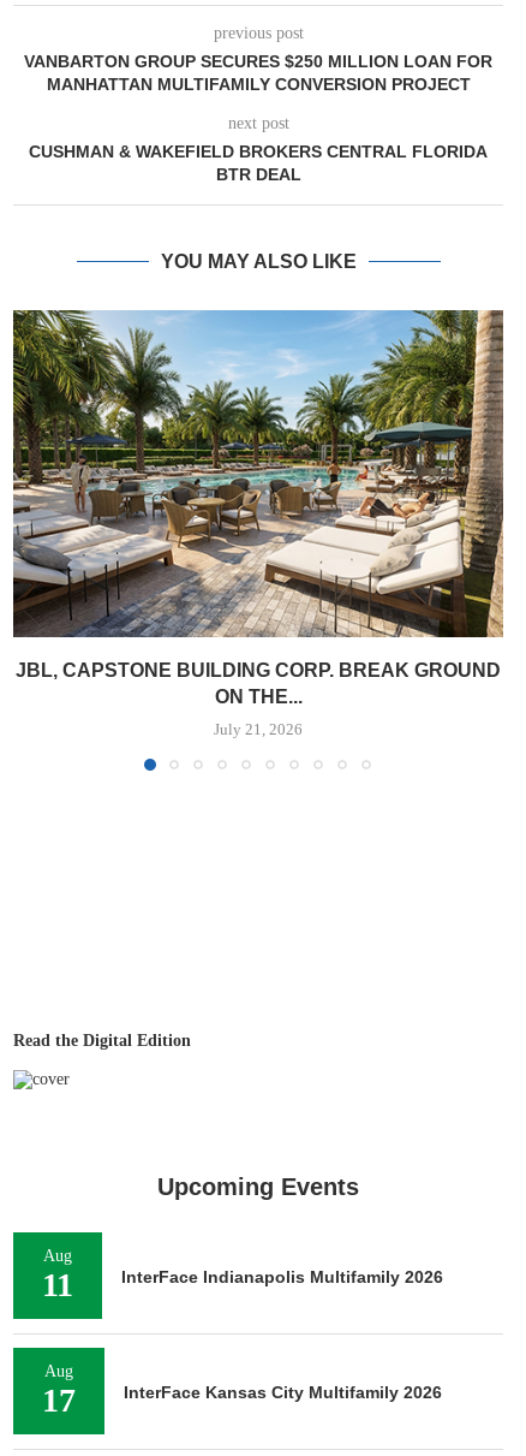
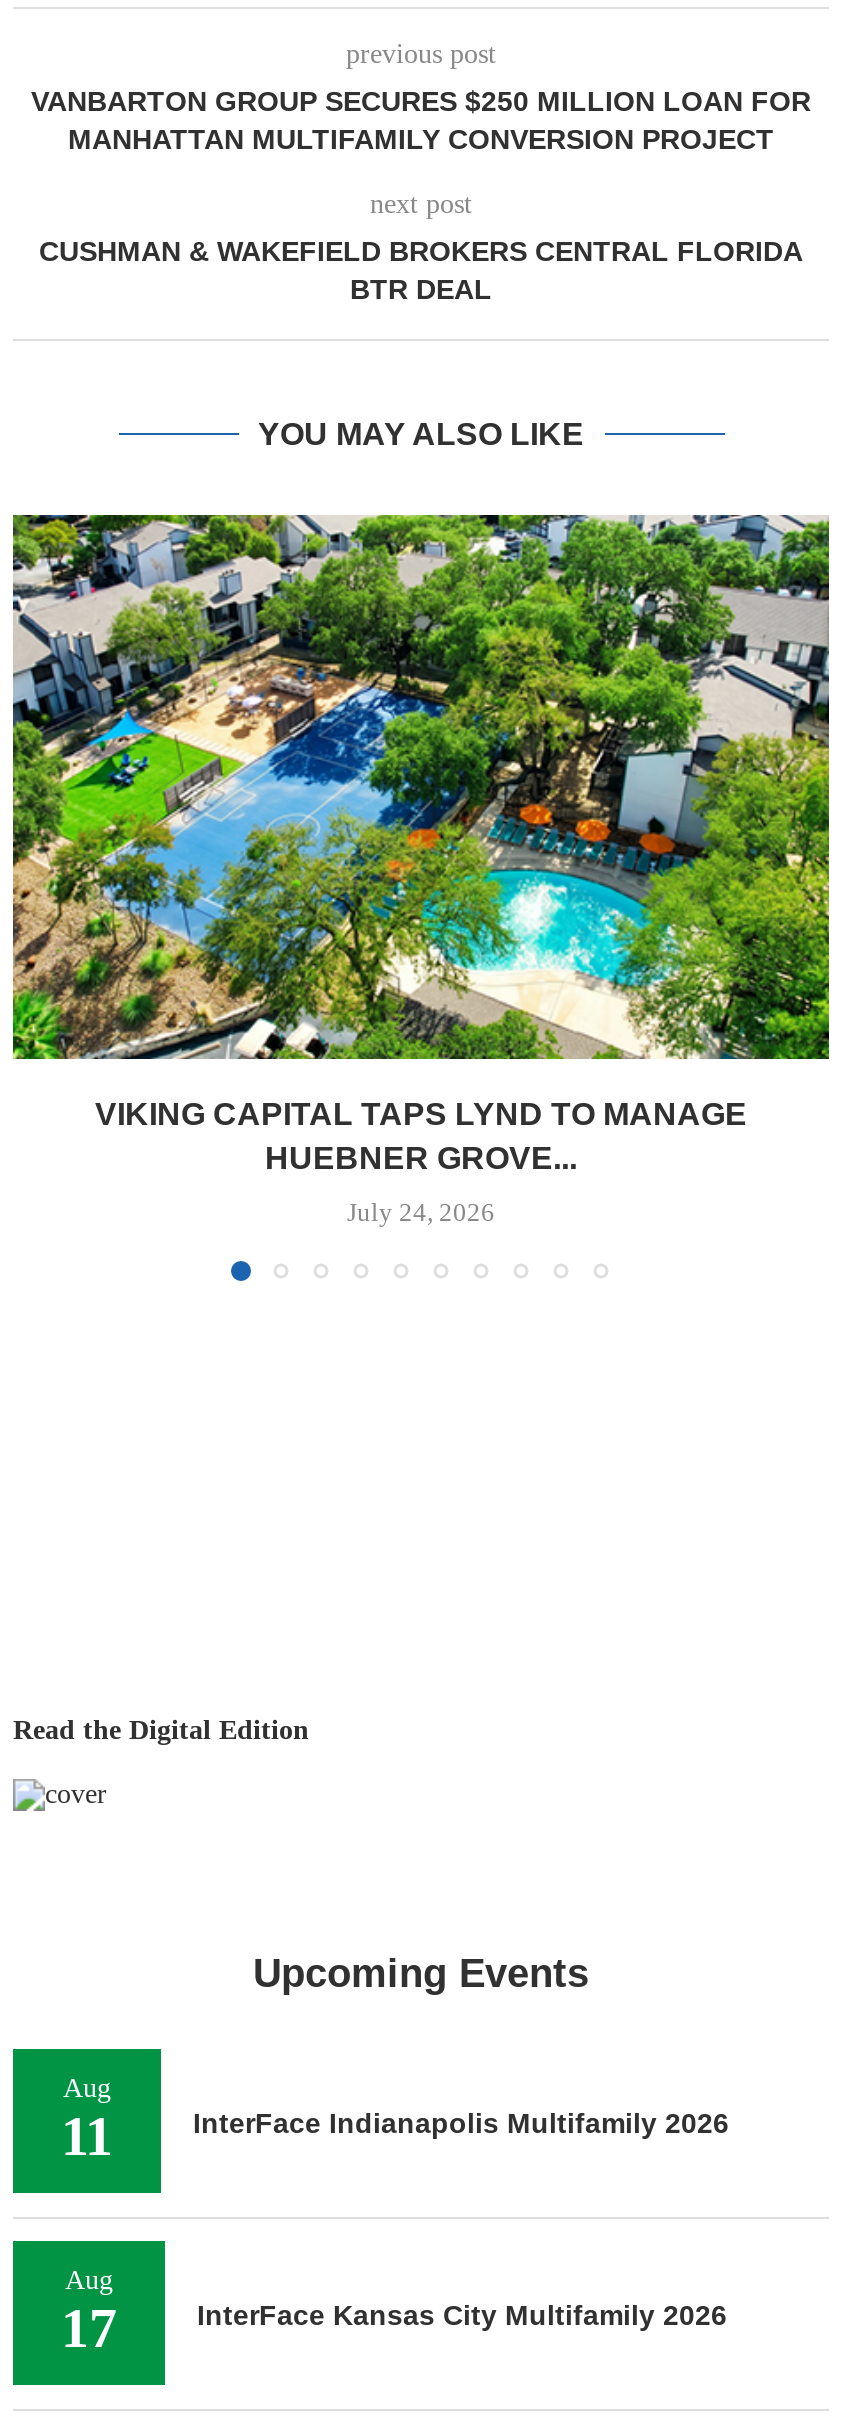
- [image]
- JBL, CAPSTONE BUILDING CORP. BREAK GROUND
- ON THE...
+ [image]
+ VIKING CAPITAL TAPS LYND TO MANAGE
+ HUEBNER GROVE...

- July 21, 2026
+ July 24, 2026
